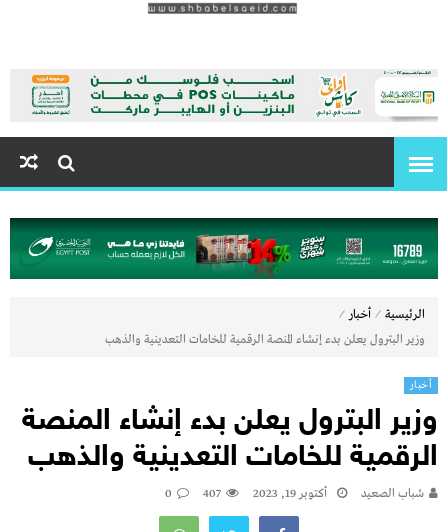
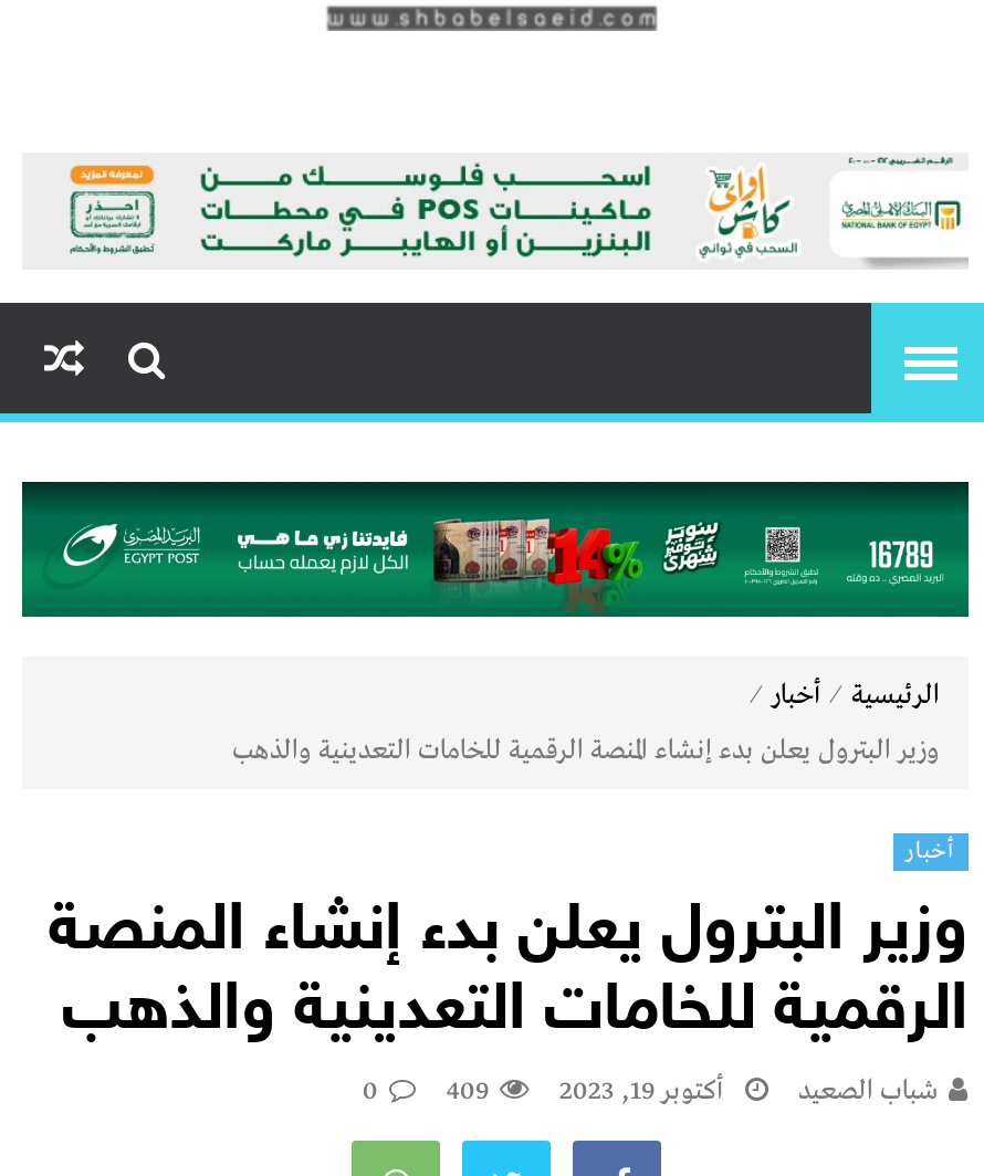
- 0 407
+ 0 409
